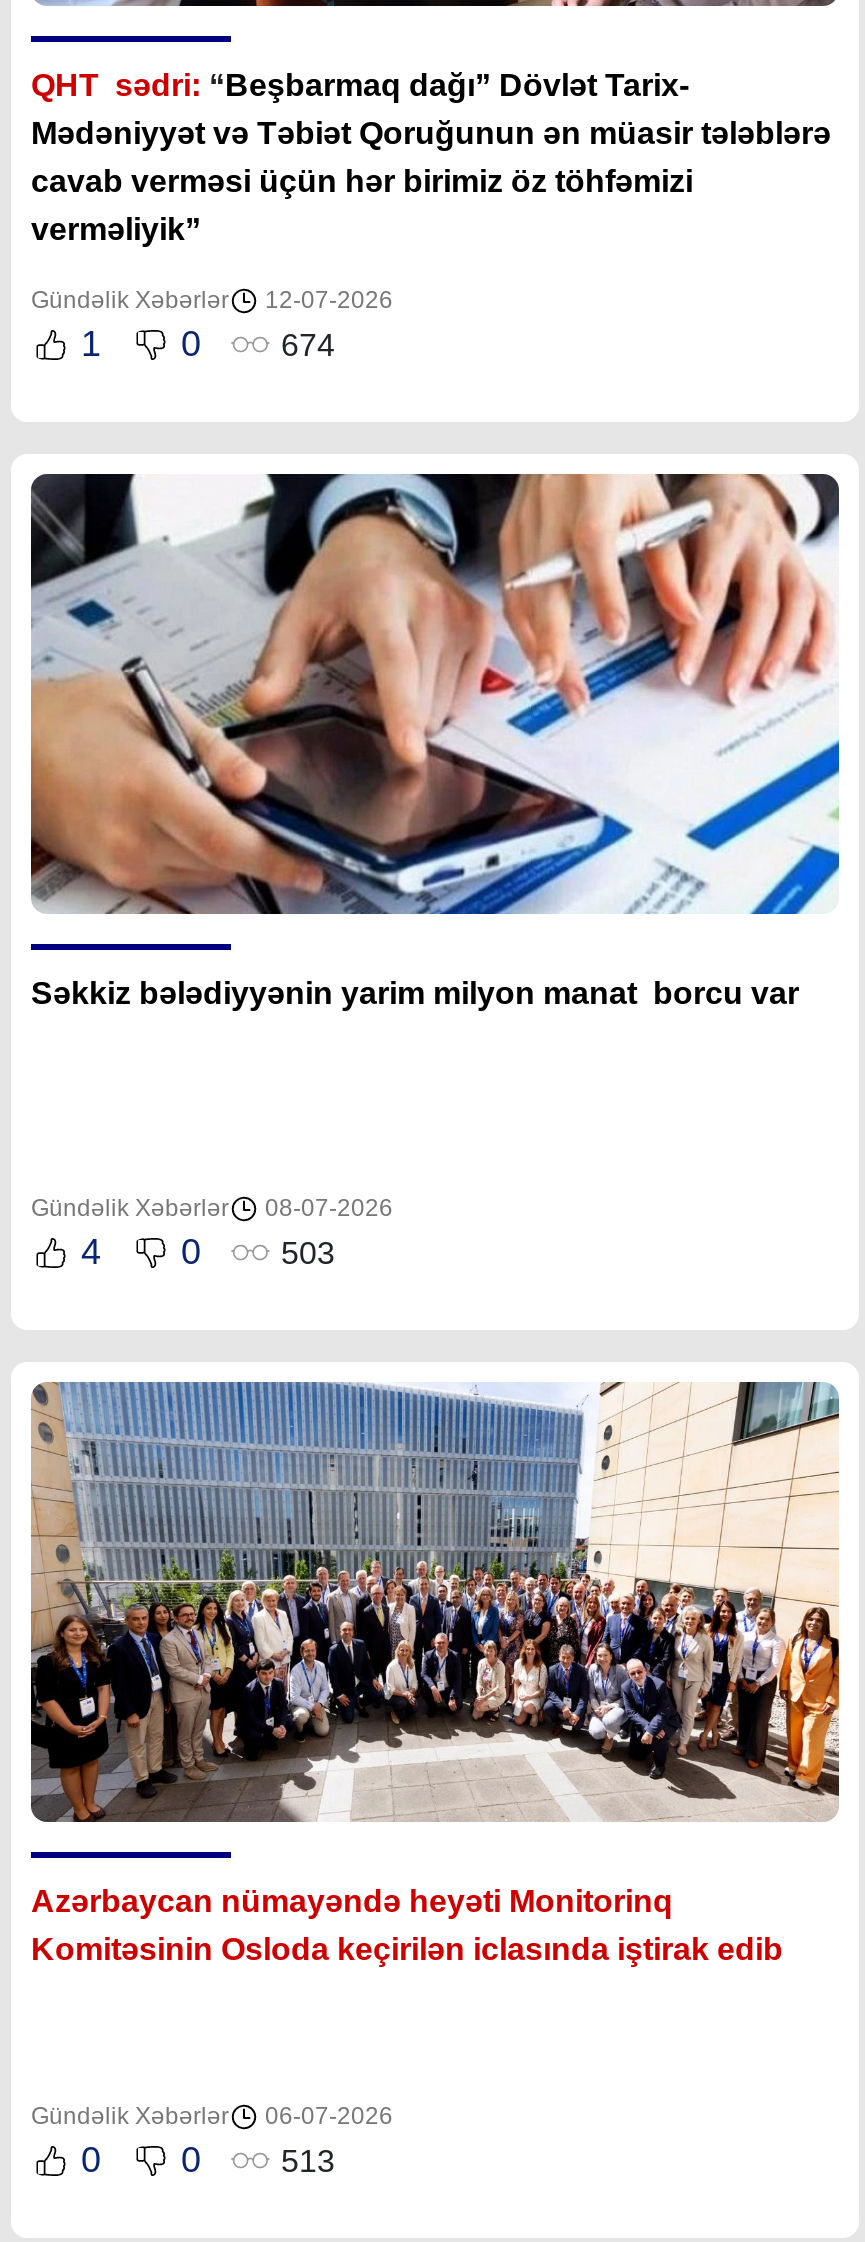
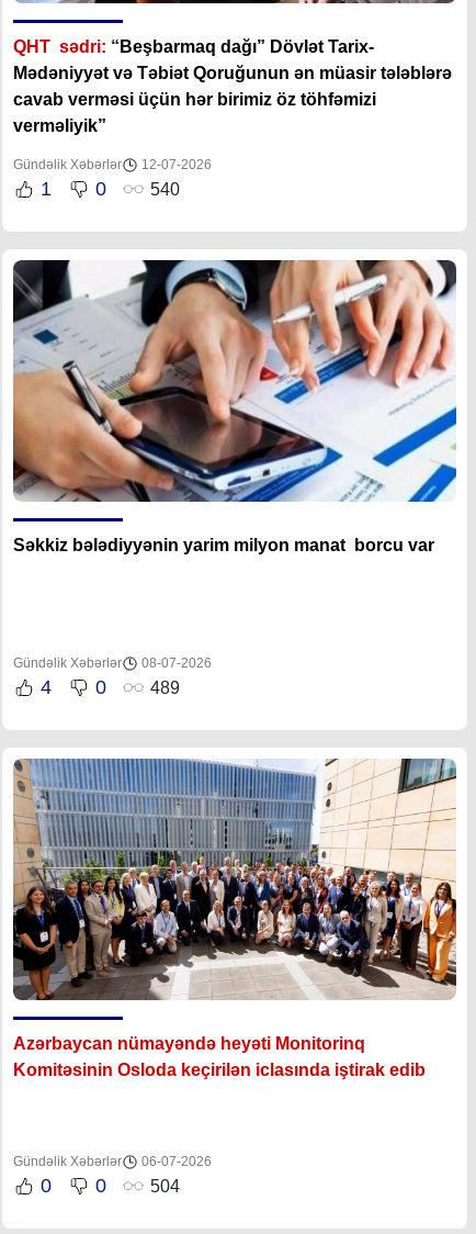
- 674
+ 540

- 503
+ 489

- 513
+ 504
